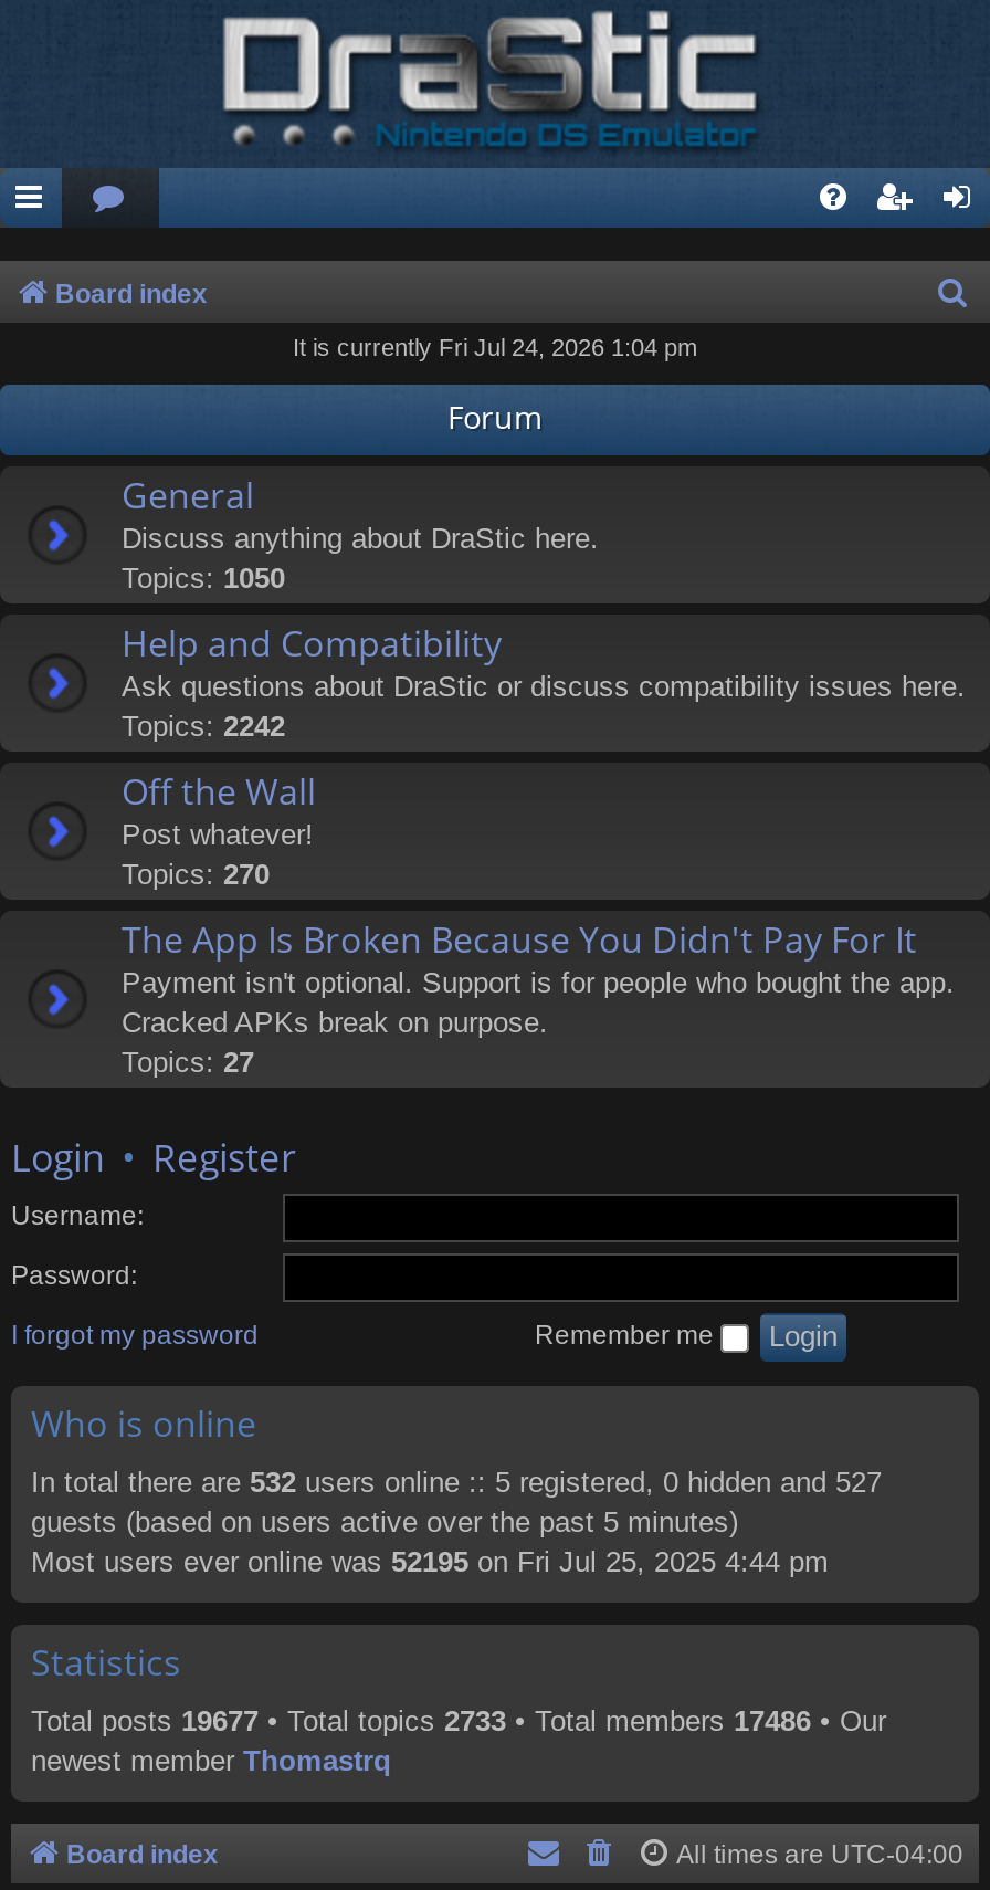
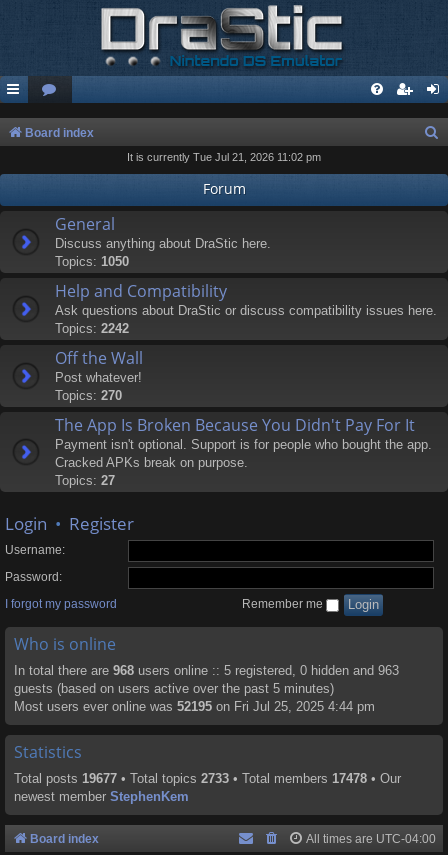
- It is currently Fri Jul 24, 2026 1:04 pm
+ It is currently Tue Jul 21, 2026 11:02 pm

- In total there are 532 users online :: 5 registered, 0 hidden and 527
+ In total there are 968 users online :: 5 registered, 0 hidden and 963

- Total posts 19677 • Total topics 2733 • Total members 17486 • Our
+ Total posts 19677 • Total topics 2733 • Total members 17478 • Our

- newest member Thomastrq
+ newest member StephenKem
